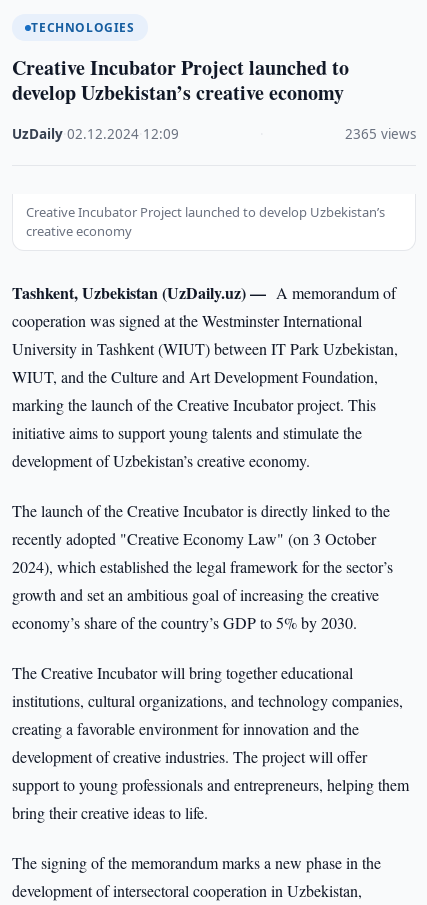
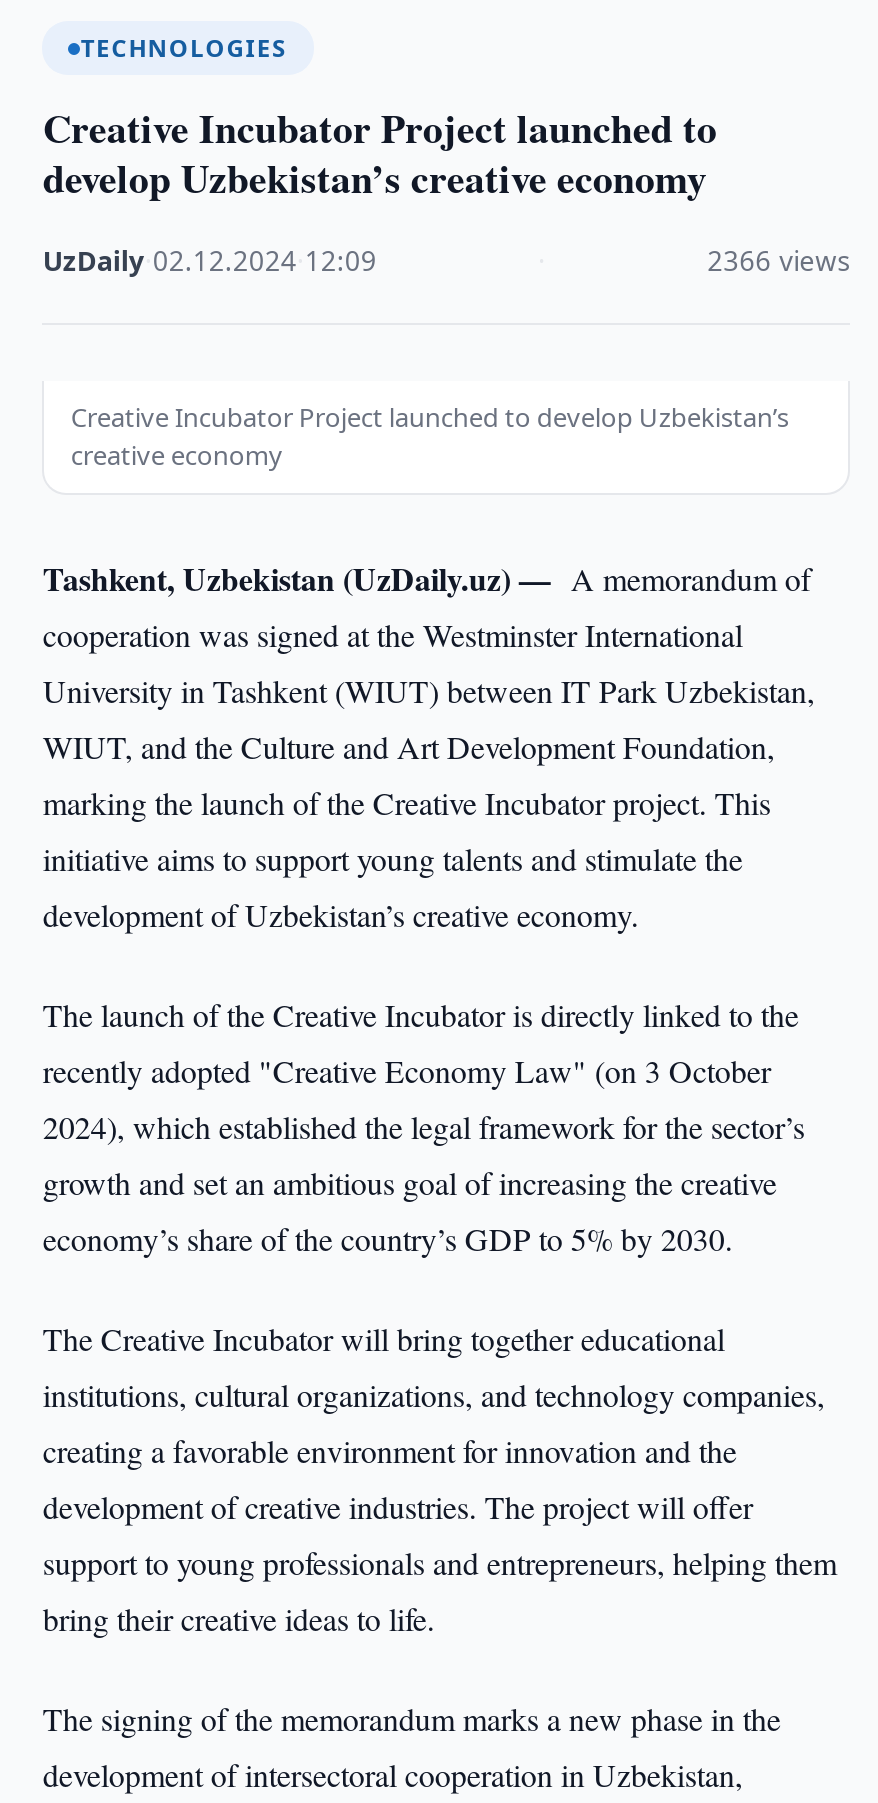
- 2365 views
+ 2366 views
